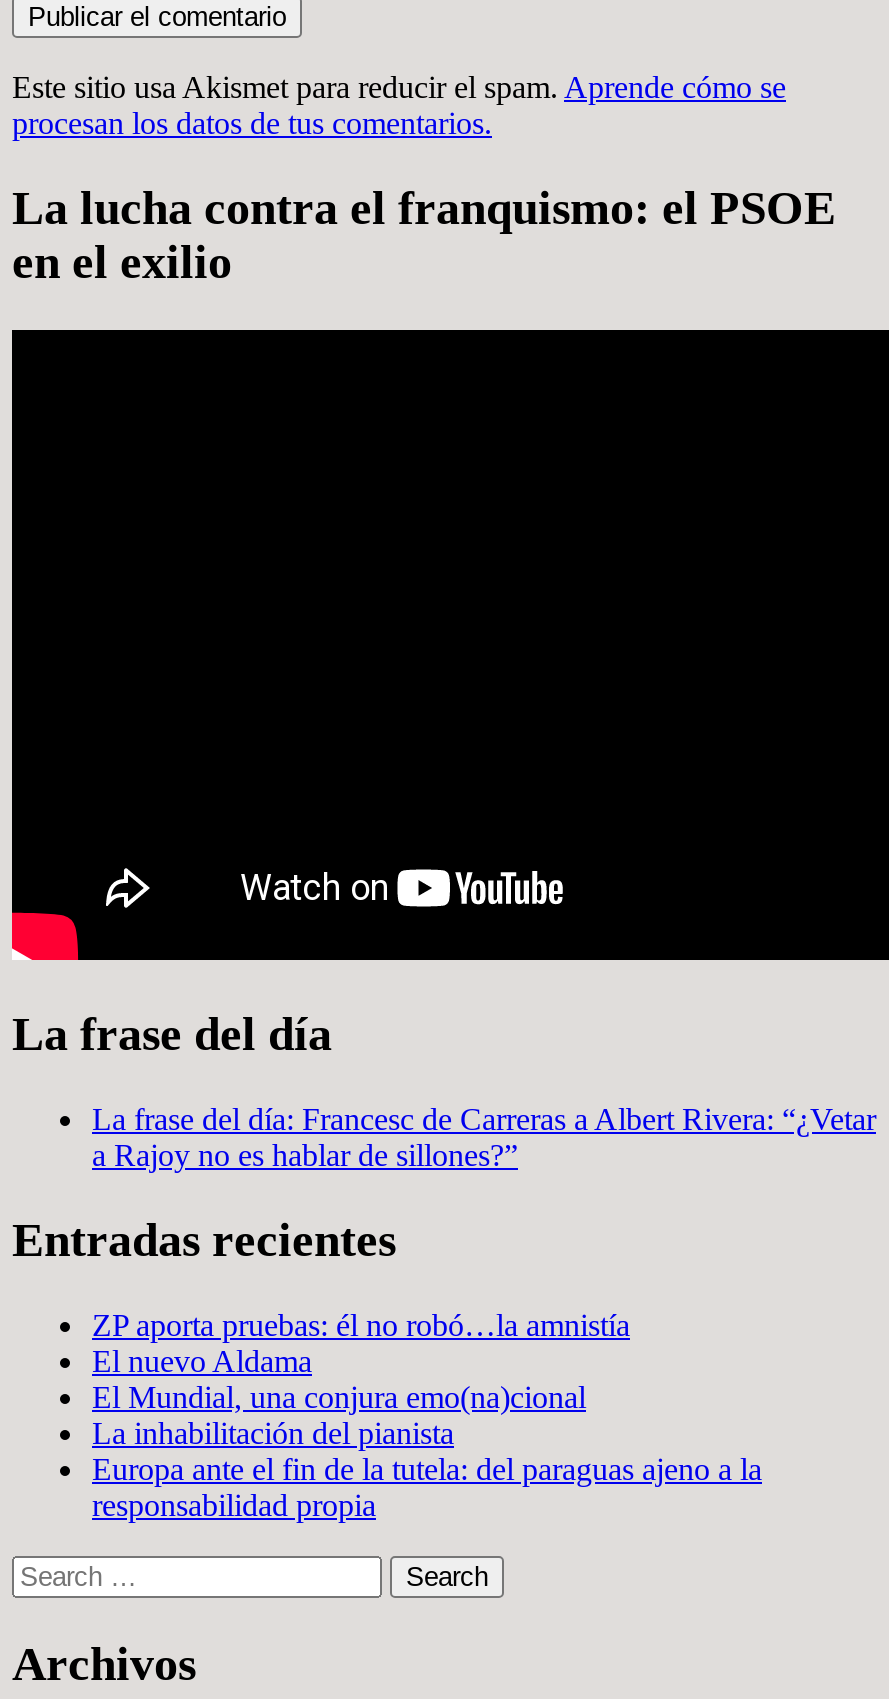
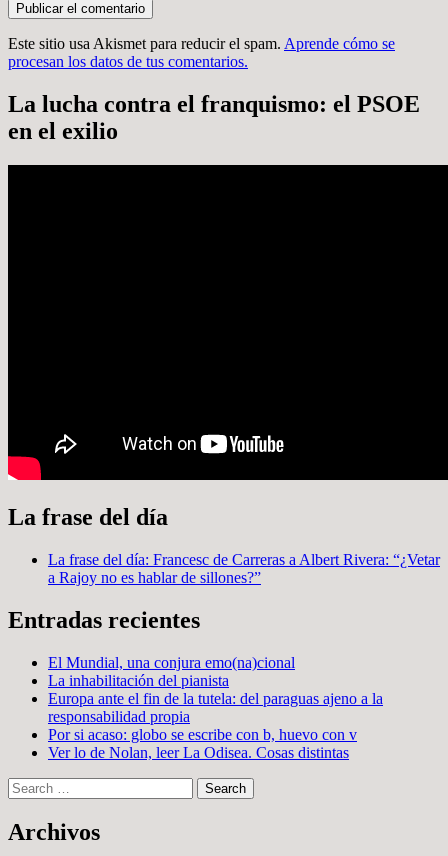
- ZP aporta pruebas: él no robó…la amnistía
- El nuevo Aldama

moved up: El Mundial, una conjura emo(na)cional | La inhabilitación del pianista | Europa ante el fin de la tutela: del paraguas ajeno a la | responsabilidad propia

+ Por si acaso: globo se escribe con b, huevo con v
+ Ver lo de Nolan, leer La Odisea. Cosas distintas
